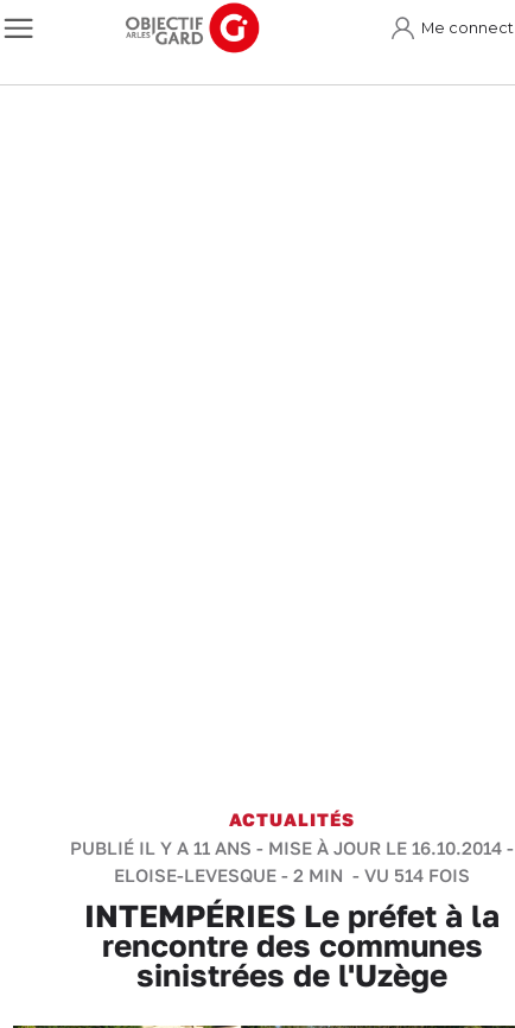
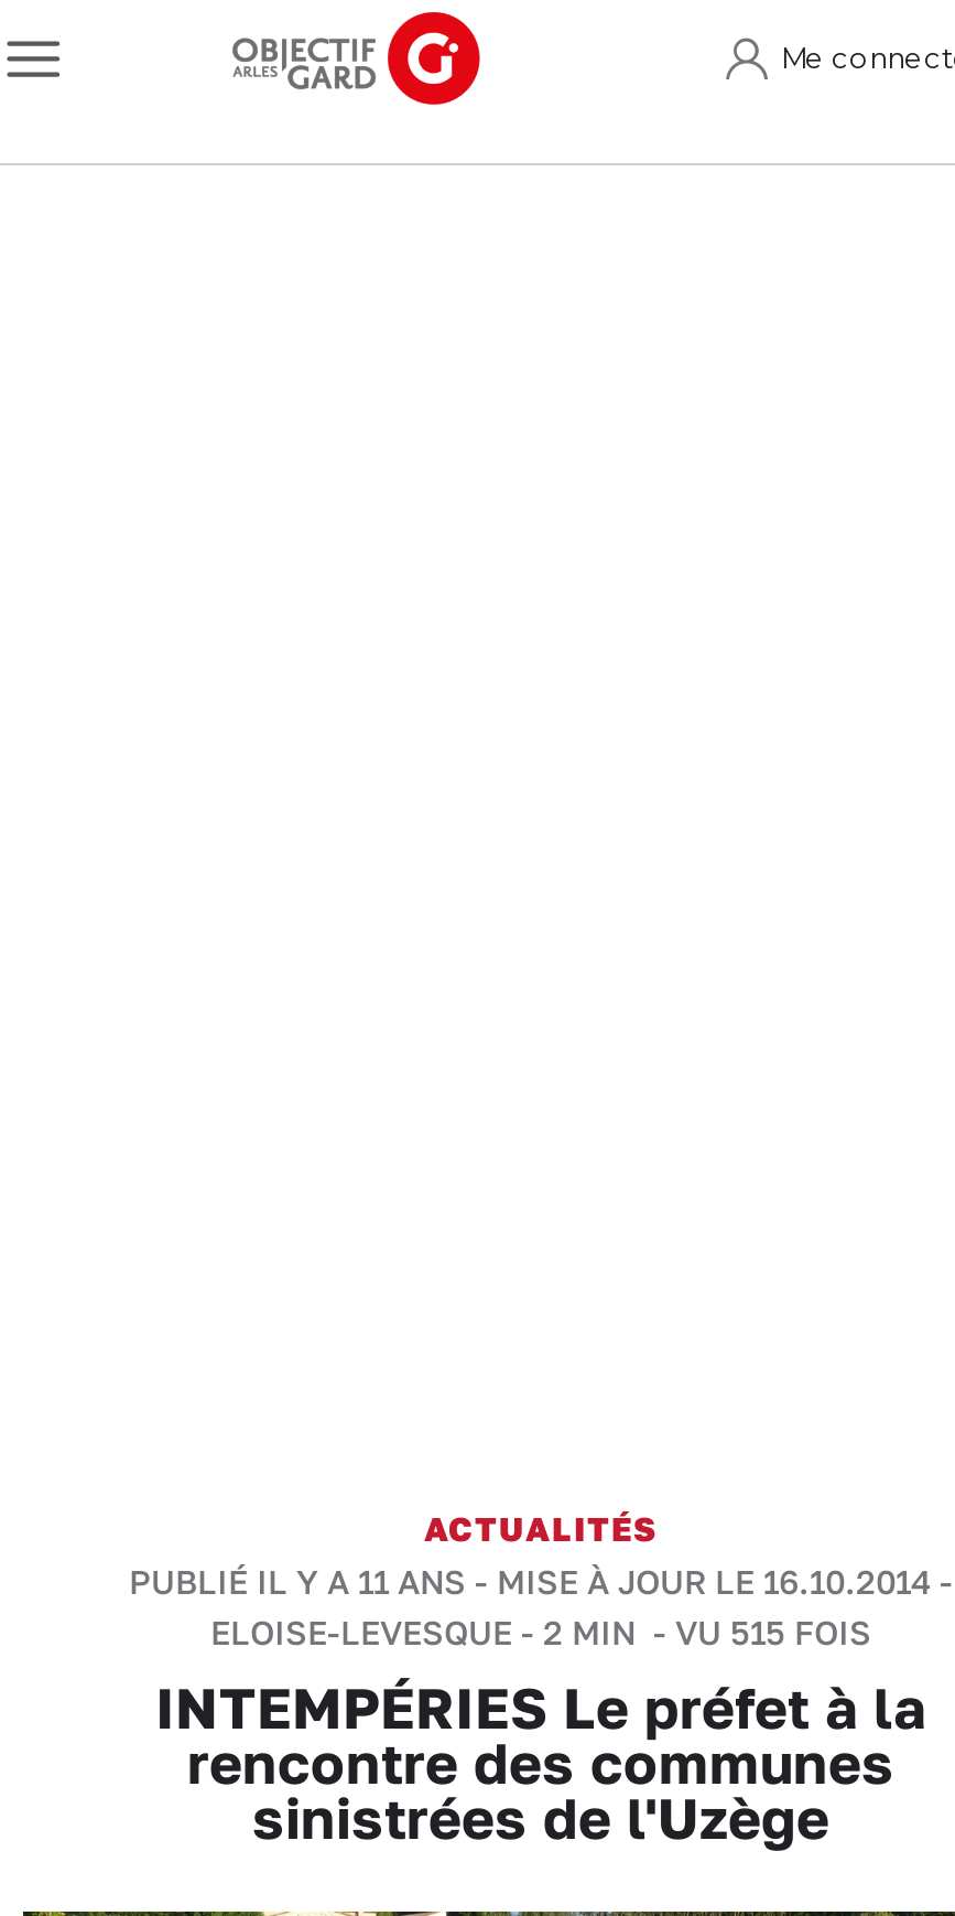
- ELOISE-LEVESQUE - 2 MIN - VU 514 FOIS
+ ELOISE-LEVESQUE - 2 MIN - VU 515 FOIS
